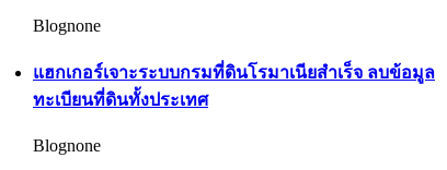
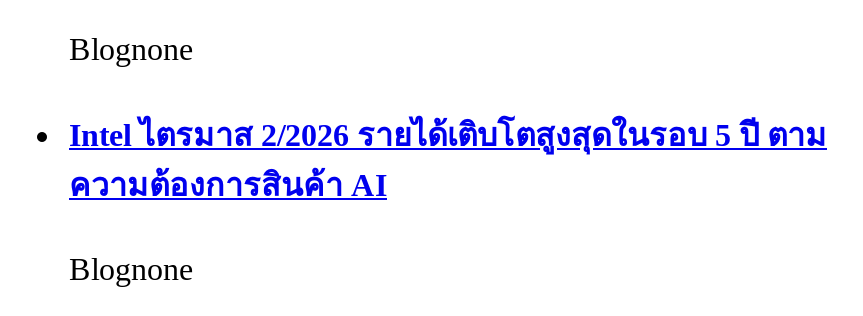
- แฮกเกอร์เจาะระบบกรมที่ดินโรมาเนียสำเร็จ ลบข้อมูล
+ Intel ไตรมาส 2/2026 รายได้เติบโตสูงสุดในรอบ 5 ปี ตาม

- ทะเบียนที่ดินทั้งประเทศ
+ ความต้องการสินค้า AI
